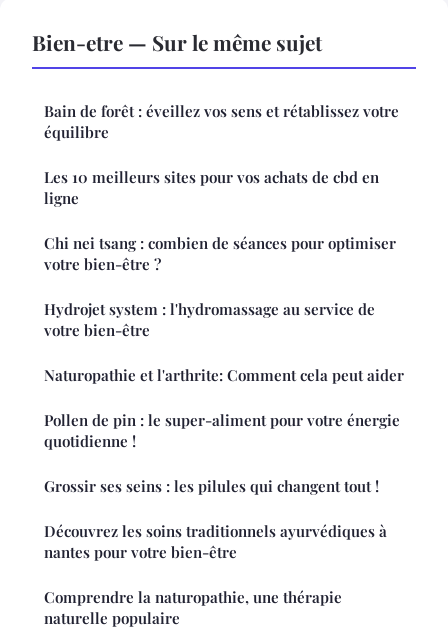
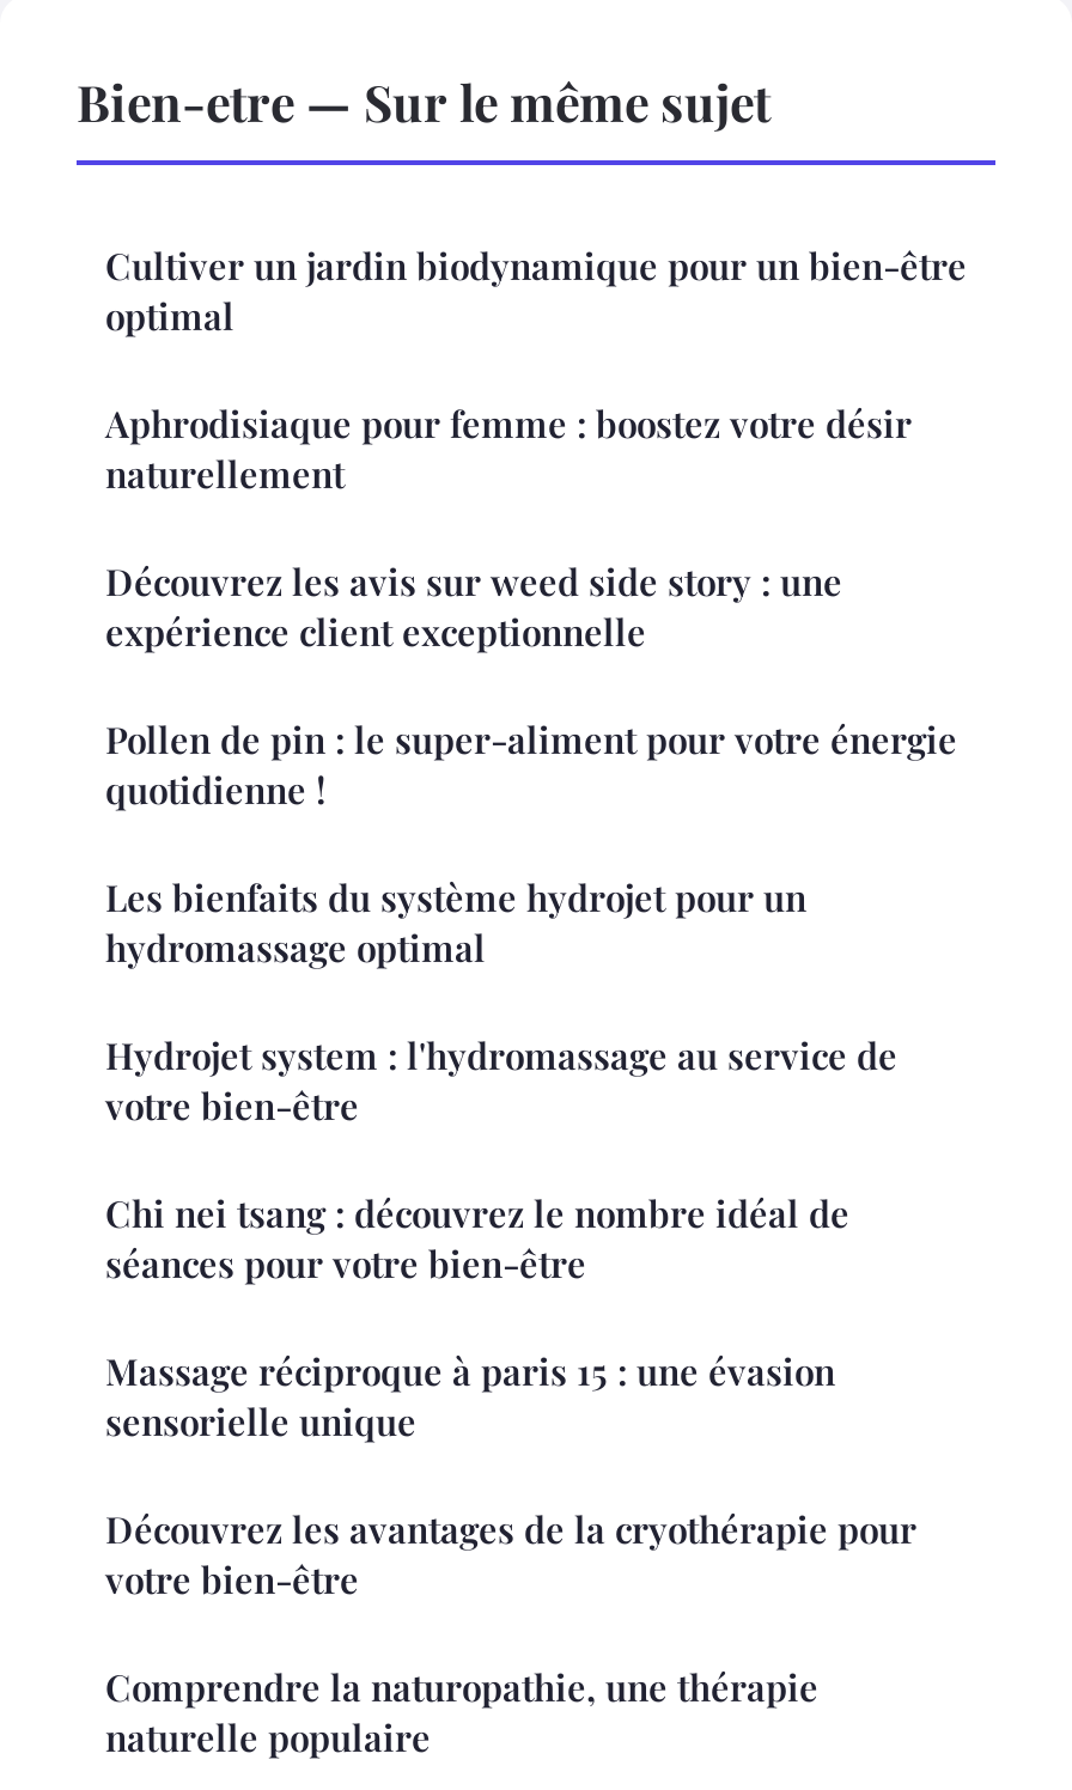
- Bain de forêt : éveillez vos sens et rétablissez votre
- équilibre
- Les 10 meilleurs sites pour vos achats de cbd en
- ligne
- Chi nei tsang : combien de séances pour optimiser
- votre bien-être ?
+ Cultiver un jardin biodynamique pour un bien-être
+ optimal
+ Aphrodisiaque pour femme : boostez votre désir
+ naturellement
+ Découvrez les avis sur weed side story : une
+ expérience client exceptionnelle
+ Les bienfaits du système hydrojet pour un
+ hydromassage optimal

moved down: Hydrojet system : l'hydromassage au service de | votre bien-être

- Naturopathie et l'arthrite: Comment cela peut aider
- Grossir ses seins : les pilules qui changent tout !
- Découvrez les soins traditionnels ayurvédiques à
- nantes pour votre bien-être
+ Chi nei tsang : découvrez le nombre idéal de
+ séances pour votre bien-être
+ Massage réciproque à paris 15 : une évasion
+ sensorielle unique
+ Découvrez les avantages de la cryothérapie pour
+ votre bien-être

moved up: Pollen de pin : le super-aliment pour votre énergie | quotidienne !
